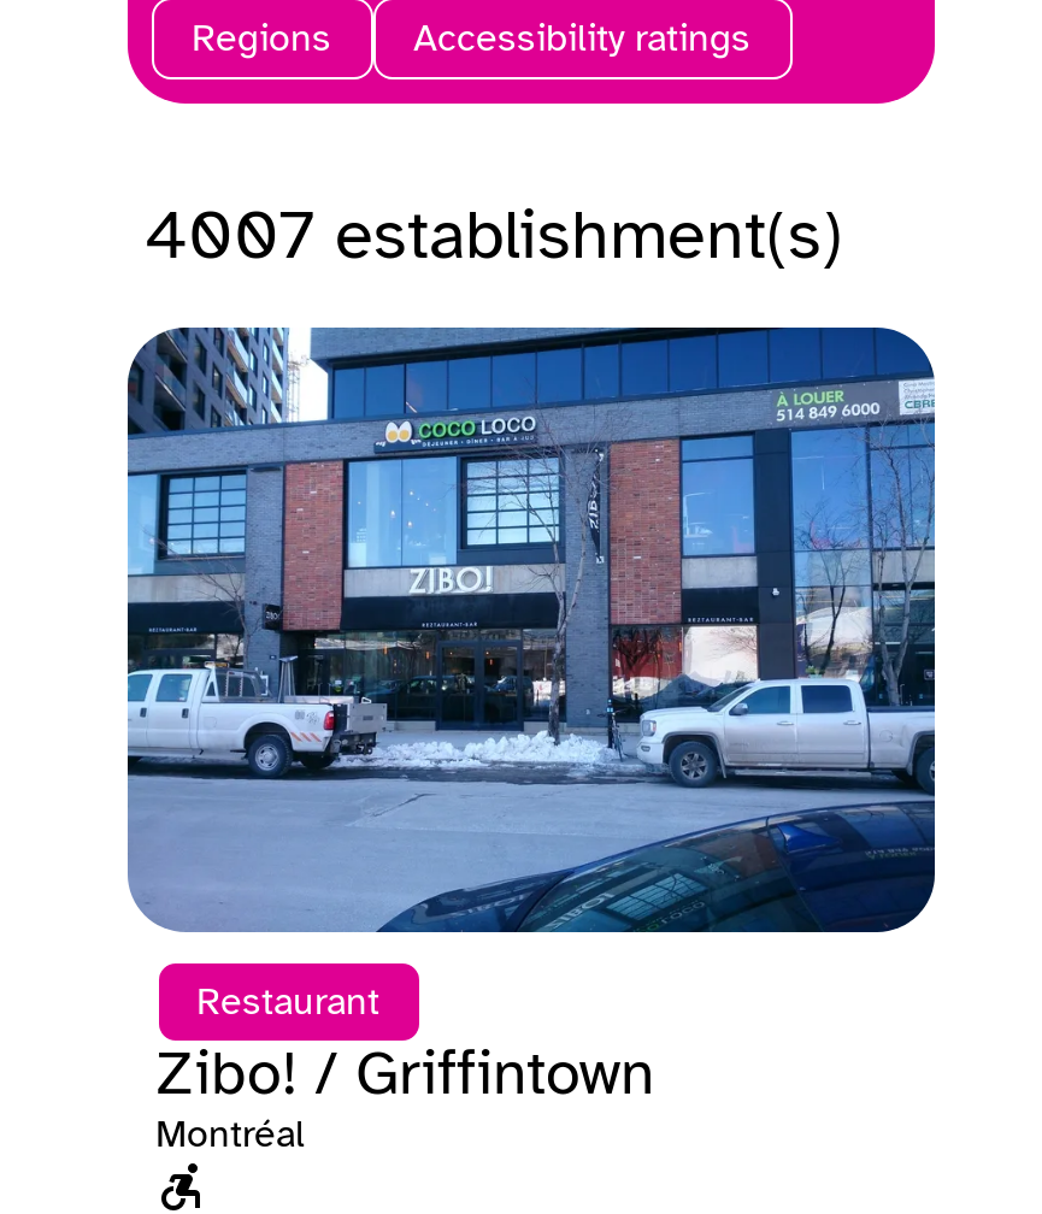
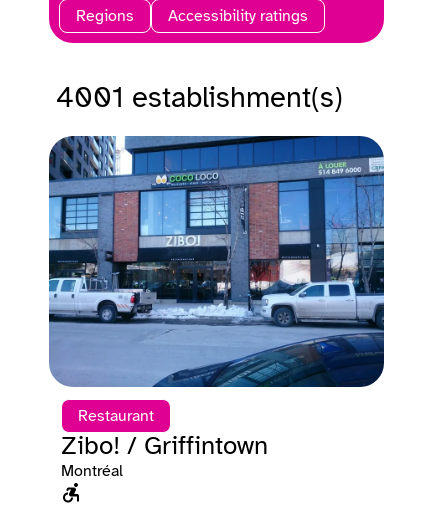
- 4007 establishment(s)
+ 4001 establishment(s)
